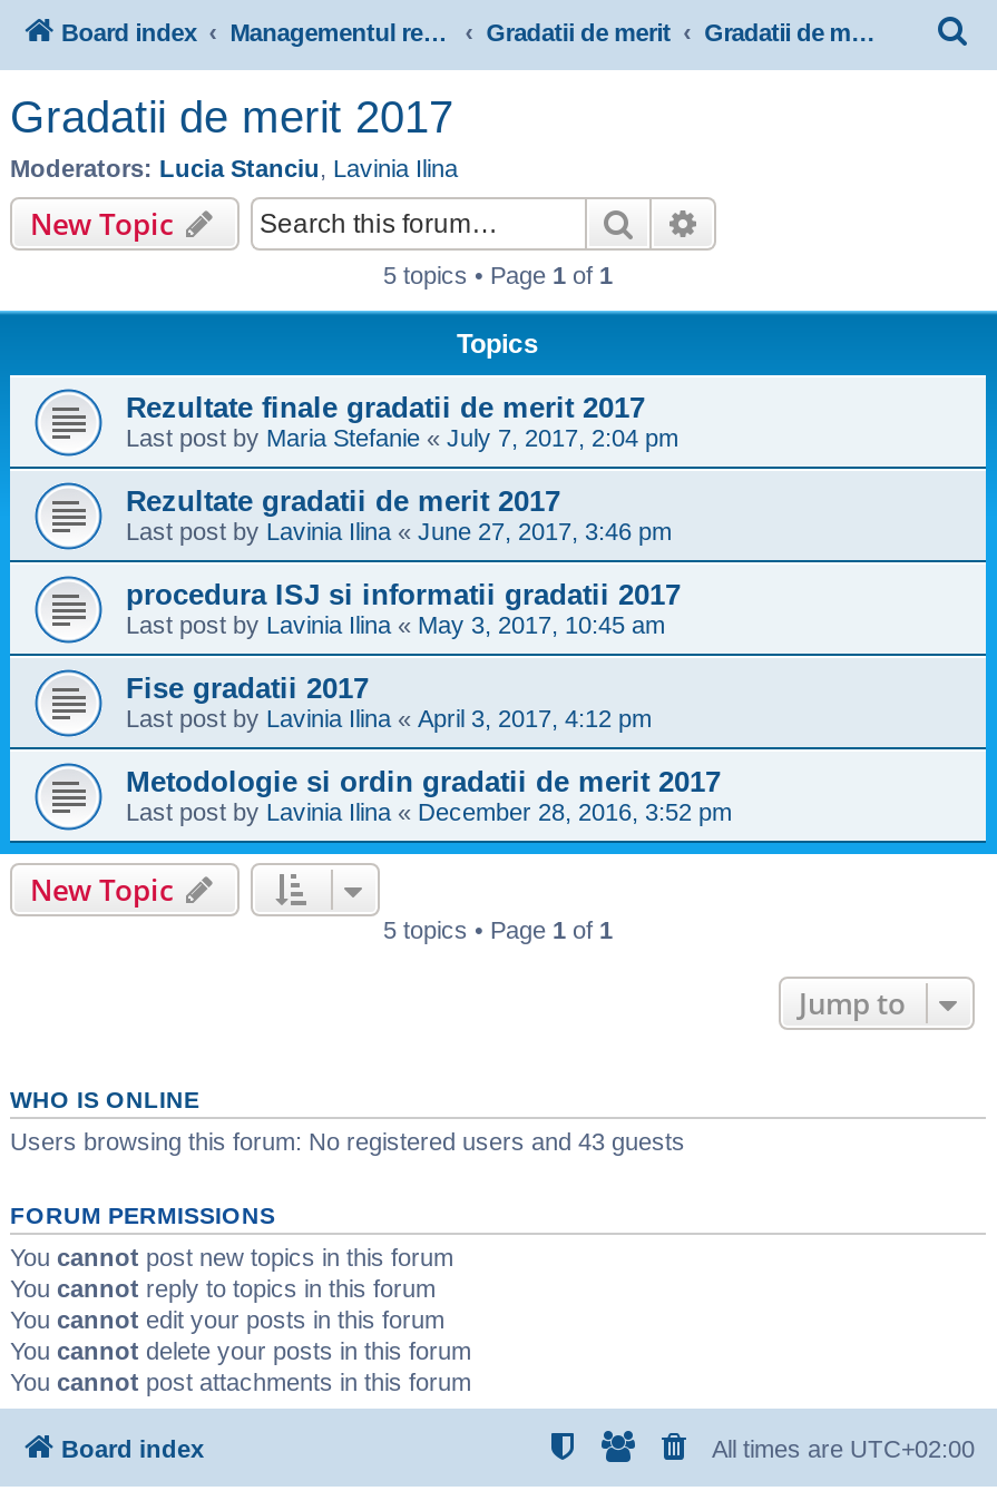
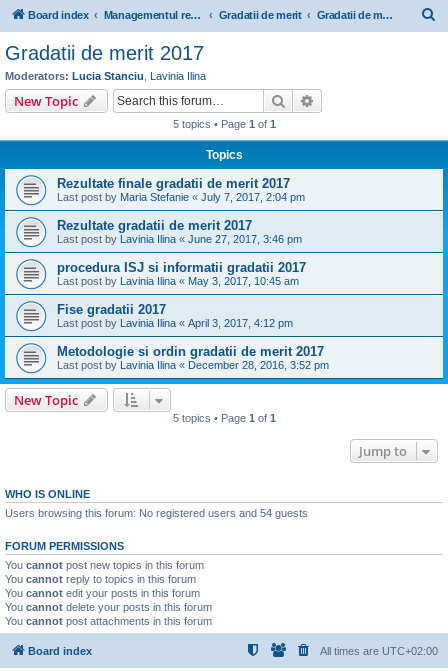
- Users browsing this forum: No registered users and 43 guests
+ Users browsing this forum: No registered users and 54 guests
